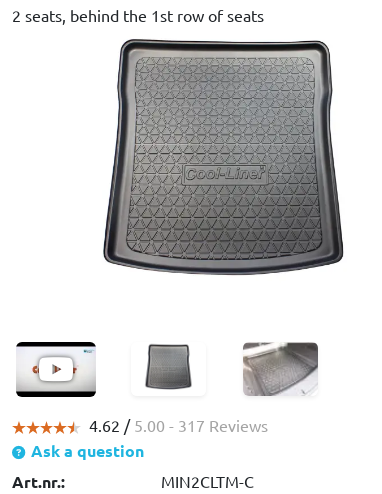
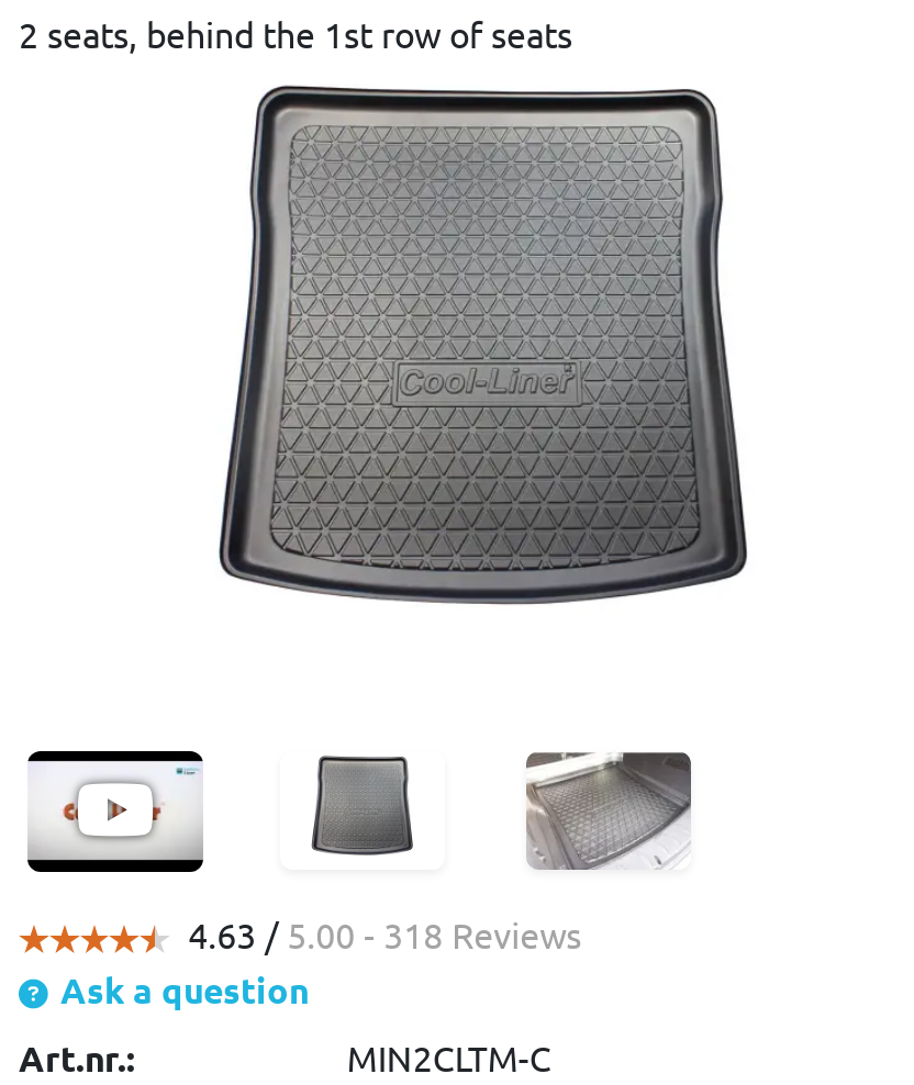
- 4.62 / 5.00 - 317 Reviews
+ 4.63 / 5.00 - 318 Reviews
